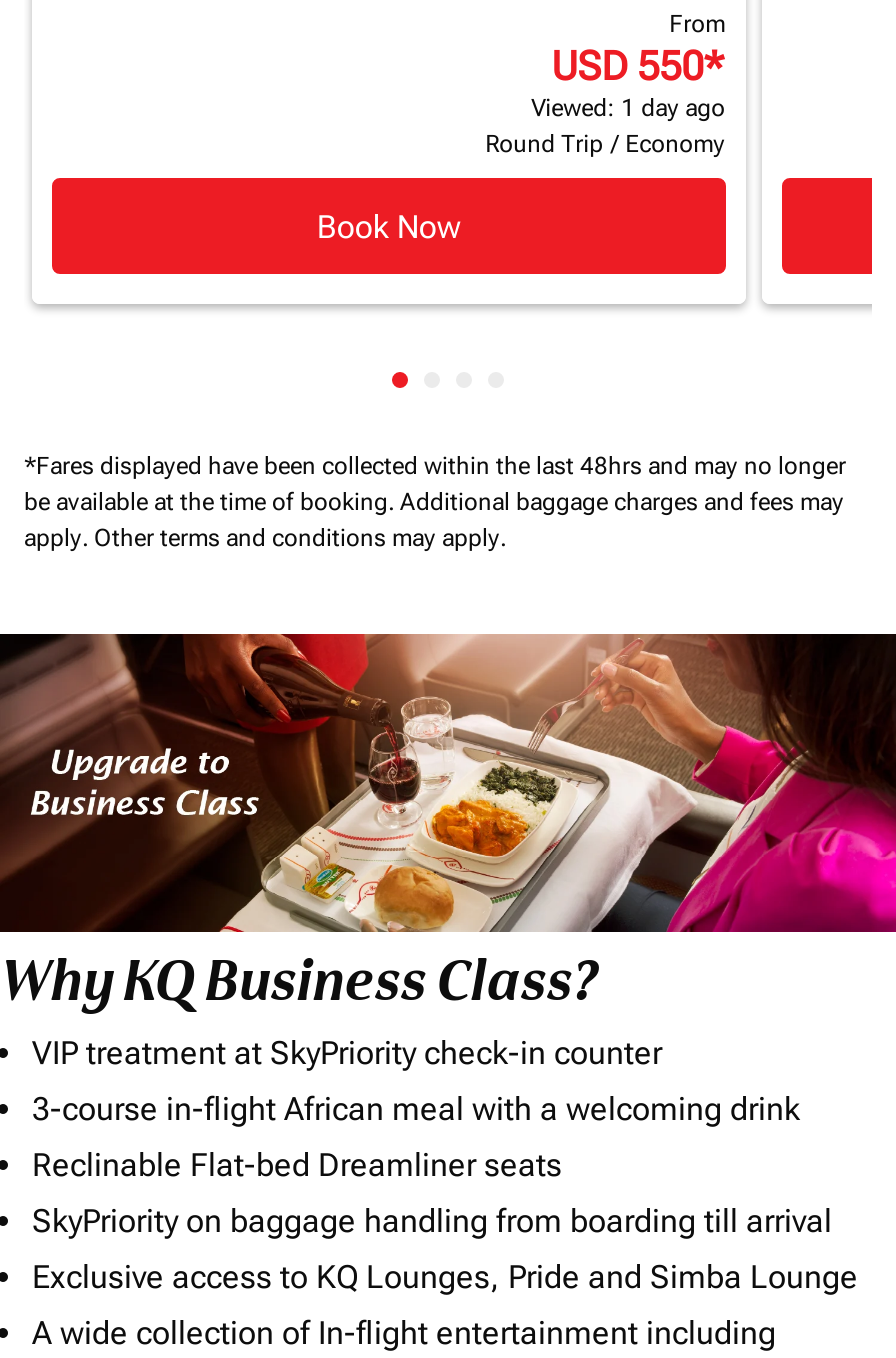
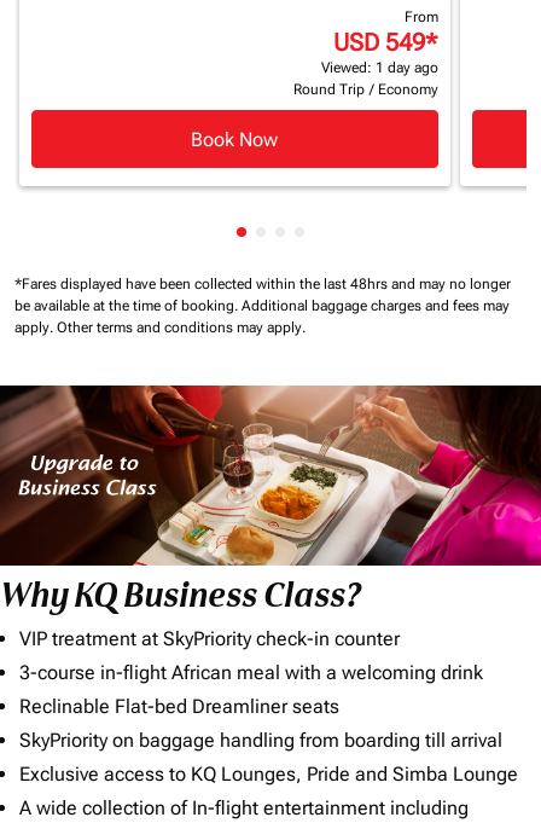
- USD 550*
+ USD 549*
